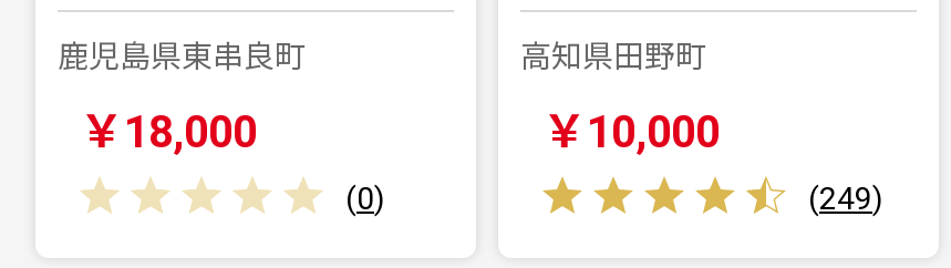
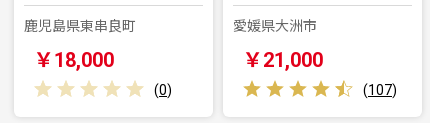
- 高知県田野町
+ 愛媛県大洲市

- ￥10,000
- (249)
+ ￥21,000
+ (107)
